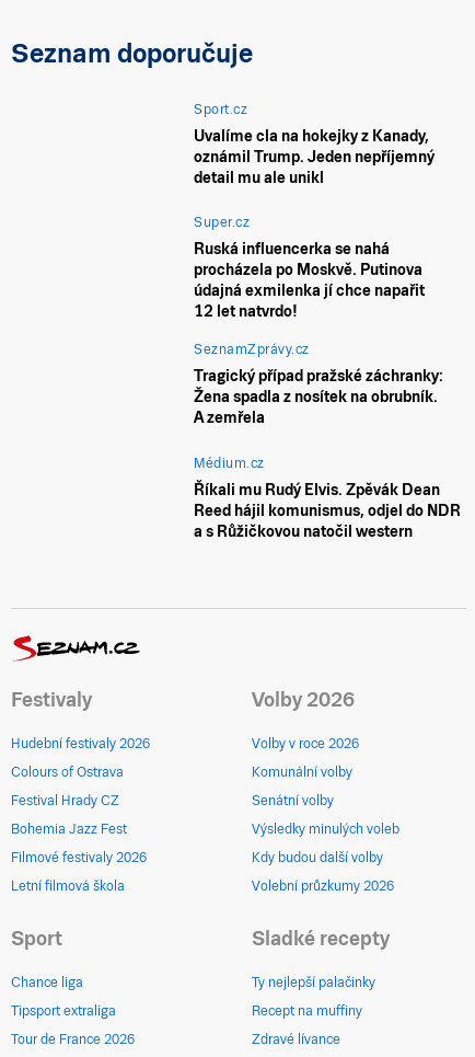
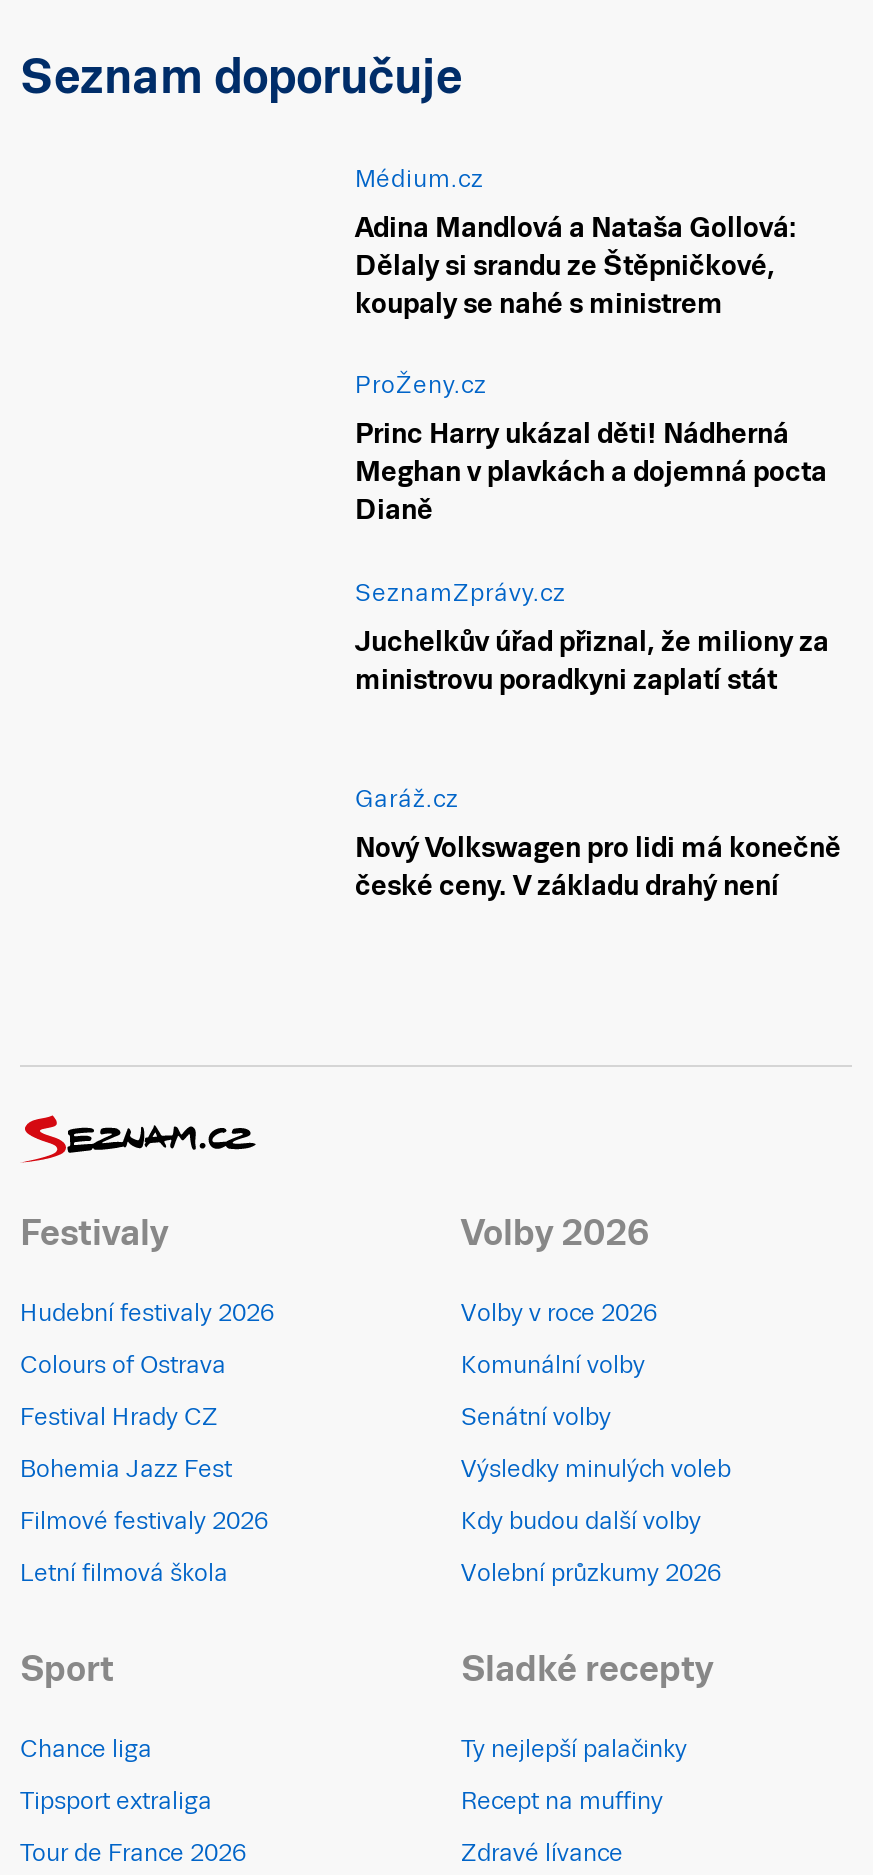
- Sport.cz

- Uvalíme cla na hokejky z Kanady,
- oznámil Trump. Jeden nepříjemný
- detail mu ale unikl
+ Adina Mandlová a Nataša Gollová:
+ Dělaly si srandu ze Štěpničkové,
+ koupaly se nahé s ministrem

- Super.cz
+ ProŽeny.cz

- Ruská influencerka se nahá
- procházela po Moskvě. Putinova
- údajná exmilenka jí chce napařit
- 12 let natvrdo!
+ Princ Harry ukázal děti! Nádherná
+ Meghan v plavkách a dojemná pocta
+ Dianě

+ Garáž.cz

- Tragický případ pražské záchranky:
- Žena spadla z nosítek na obrubník.
- A zemřela
+ Juchelkův úřad přiznal, že miliony za
+ ministrovu poradkyni zaplatí stát

moved up: Médium.cz

- Říkali mu Rudý Elvis. Zpěvák Dean
- Reed hájil komunismus, odjel do NDR
- a s Růžičkovou natočil western
+ Nový Volkswagen pro lidi má konečně
+ české ceny. V základu drahý není
